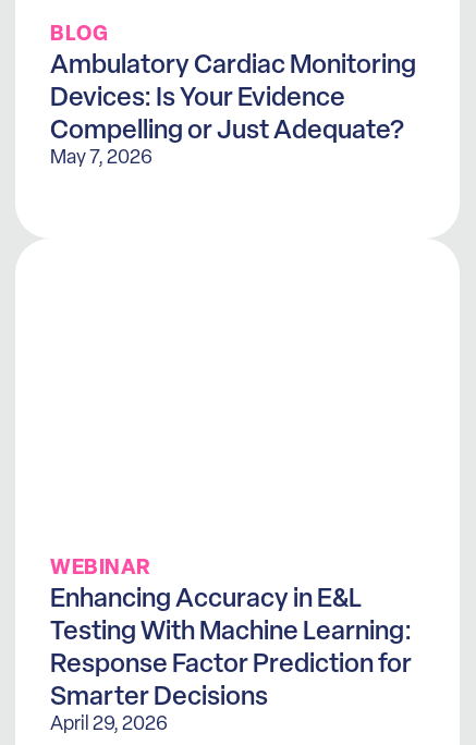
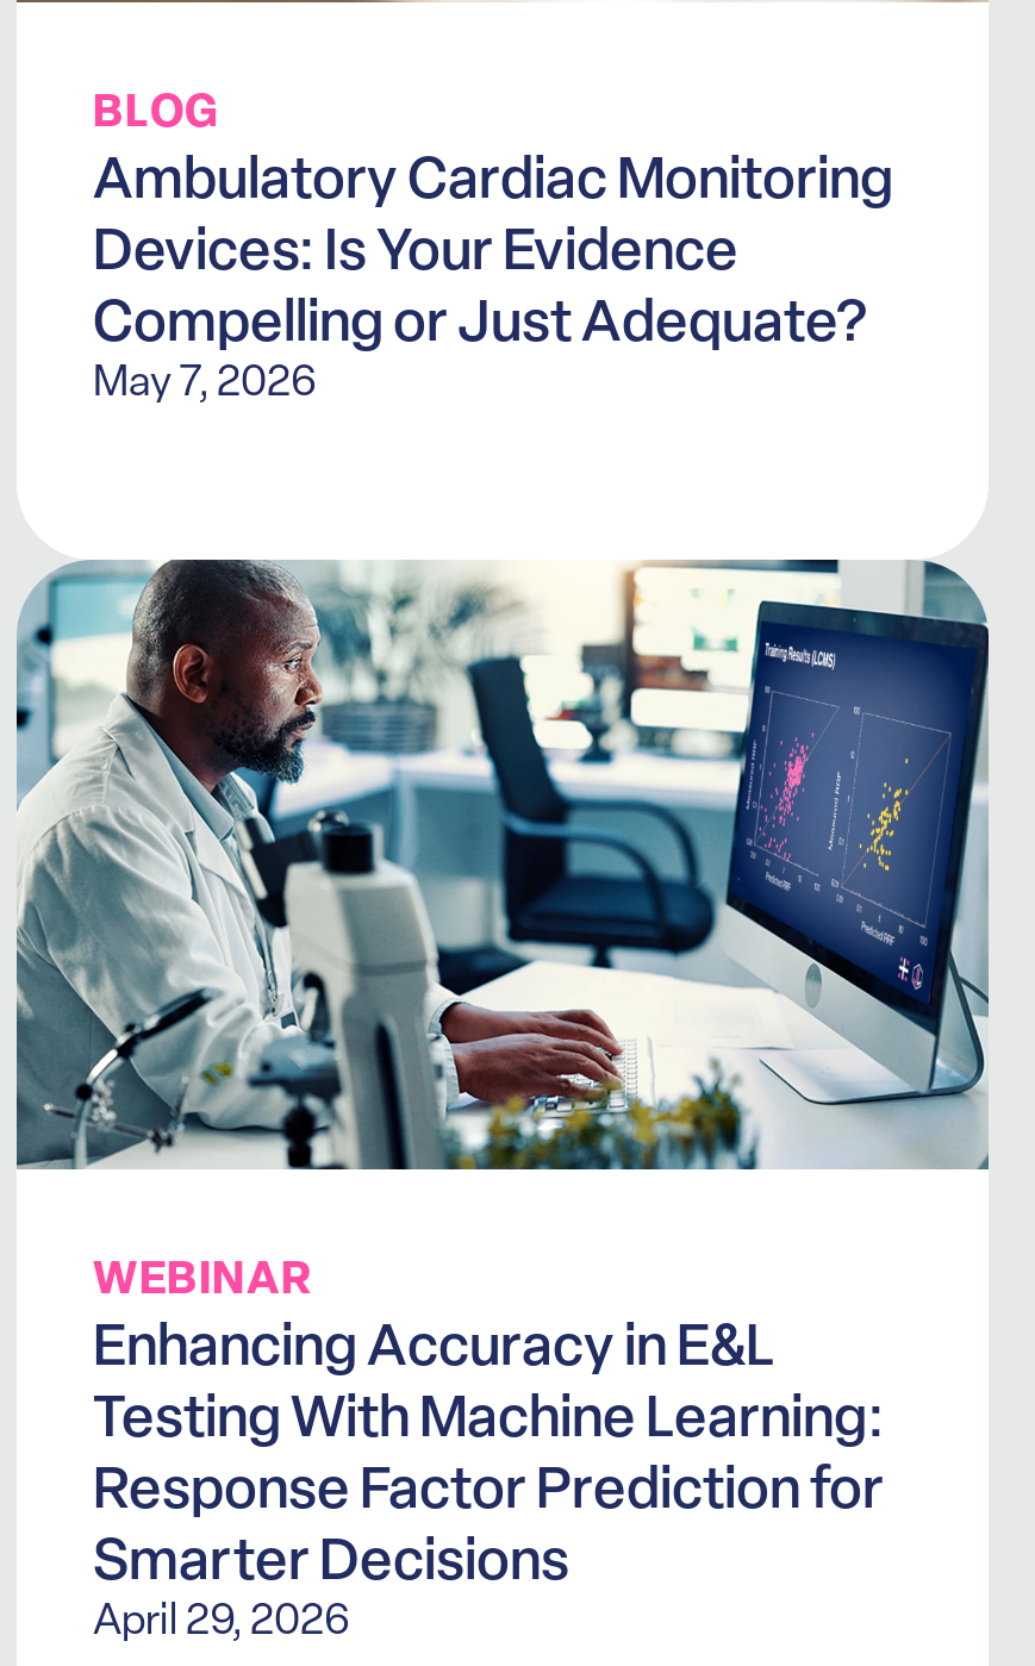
+ [image]
